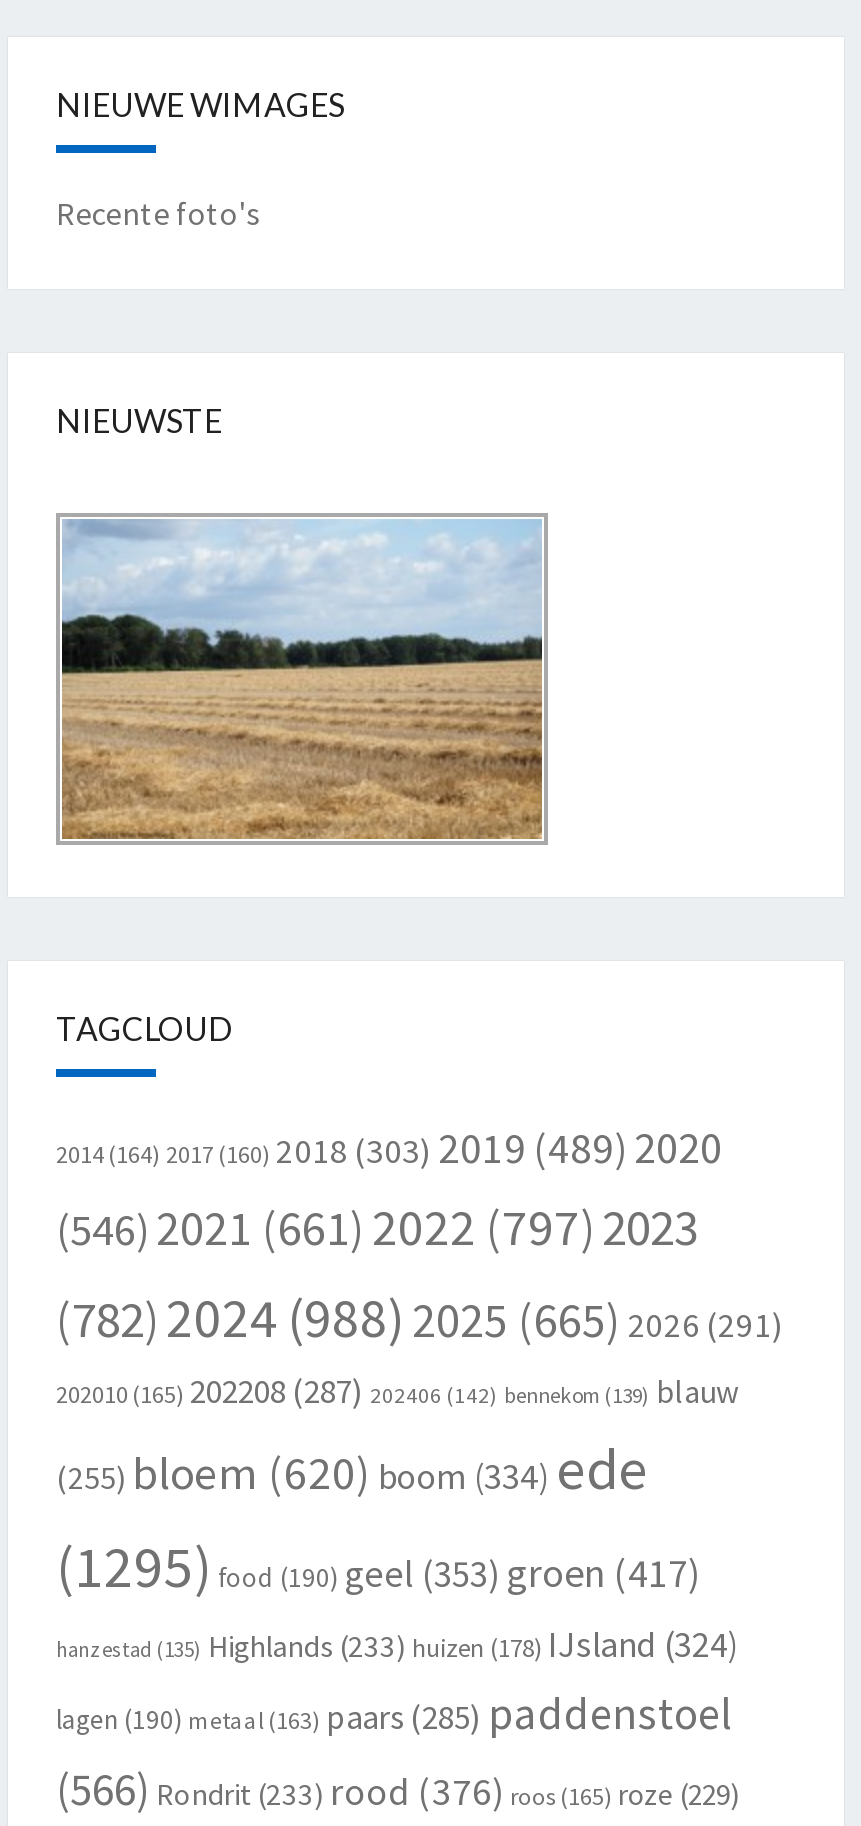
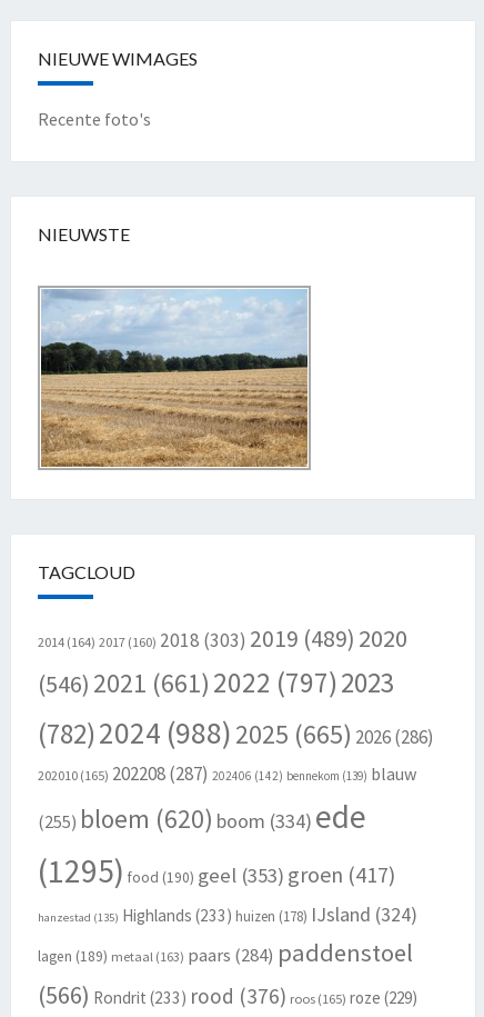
- (782) 2024 (988) 2025 (665) 2026(291)
+ (782) 2024 (988) 2025 (665) 2026(286)

- lagen (190) metaal(163) paars (285) paddenstoel
+ lagen (189) metaal(163) paars (284) paddenstoel
